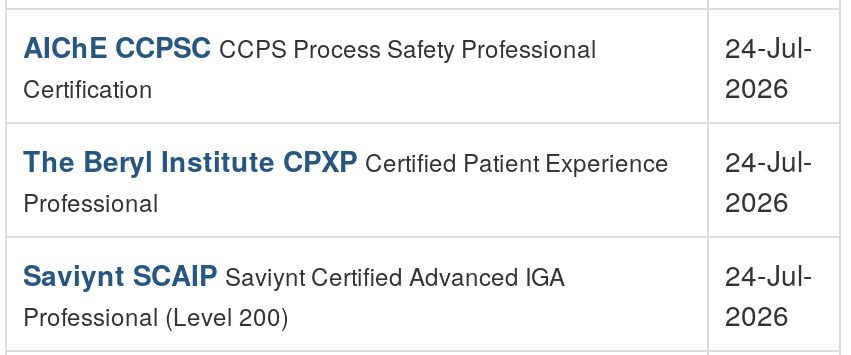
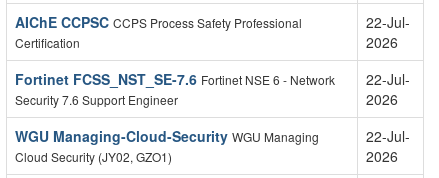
- 24-Jul-
+ 22-Jul-

- The Beryl Institute CPXP Certified Patient Experience
- Professional
+ Fortinet FCSS_NST_SE-7.6 Fortinet NSE 6 - Network
+ Security 7.6 Support Engineer

- 24-Jul-
+ 22-Jul-

- Saviynt SCAIP Saviynt Certified Advanced IGA
- Professional (Level 200)
+ WGU Managing-Cloud-Security WGU Managing
+ Cloud Security (JY02, GZO1)

- 24-Jul-
+ 22-Jul-
